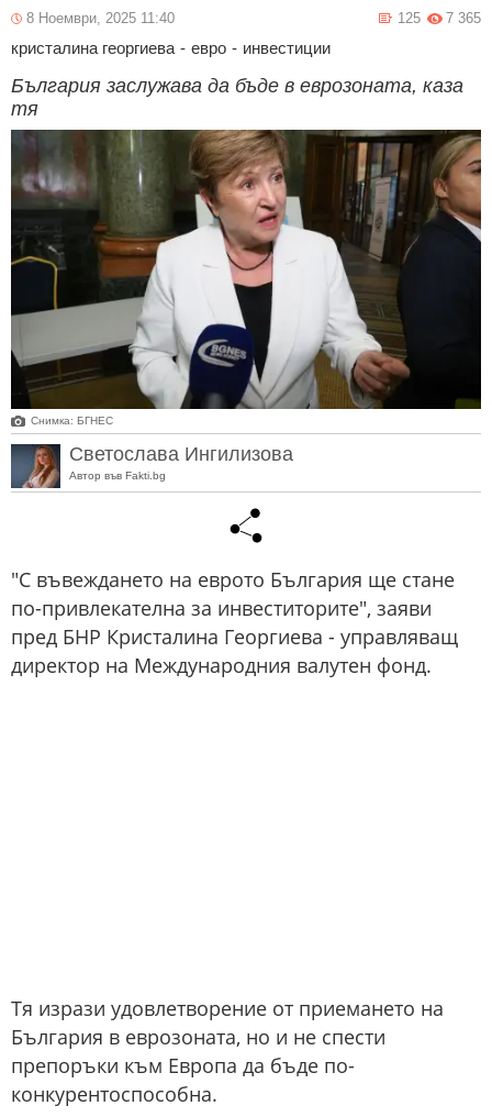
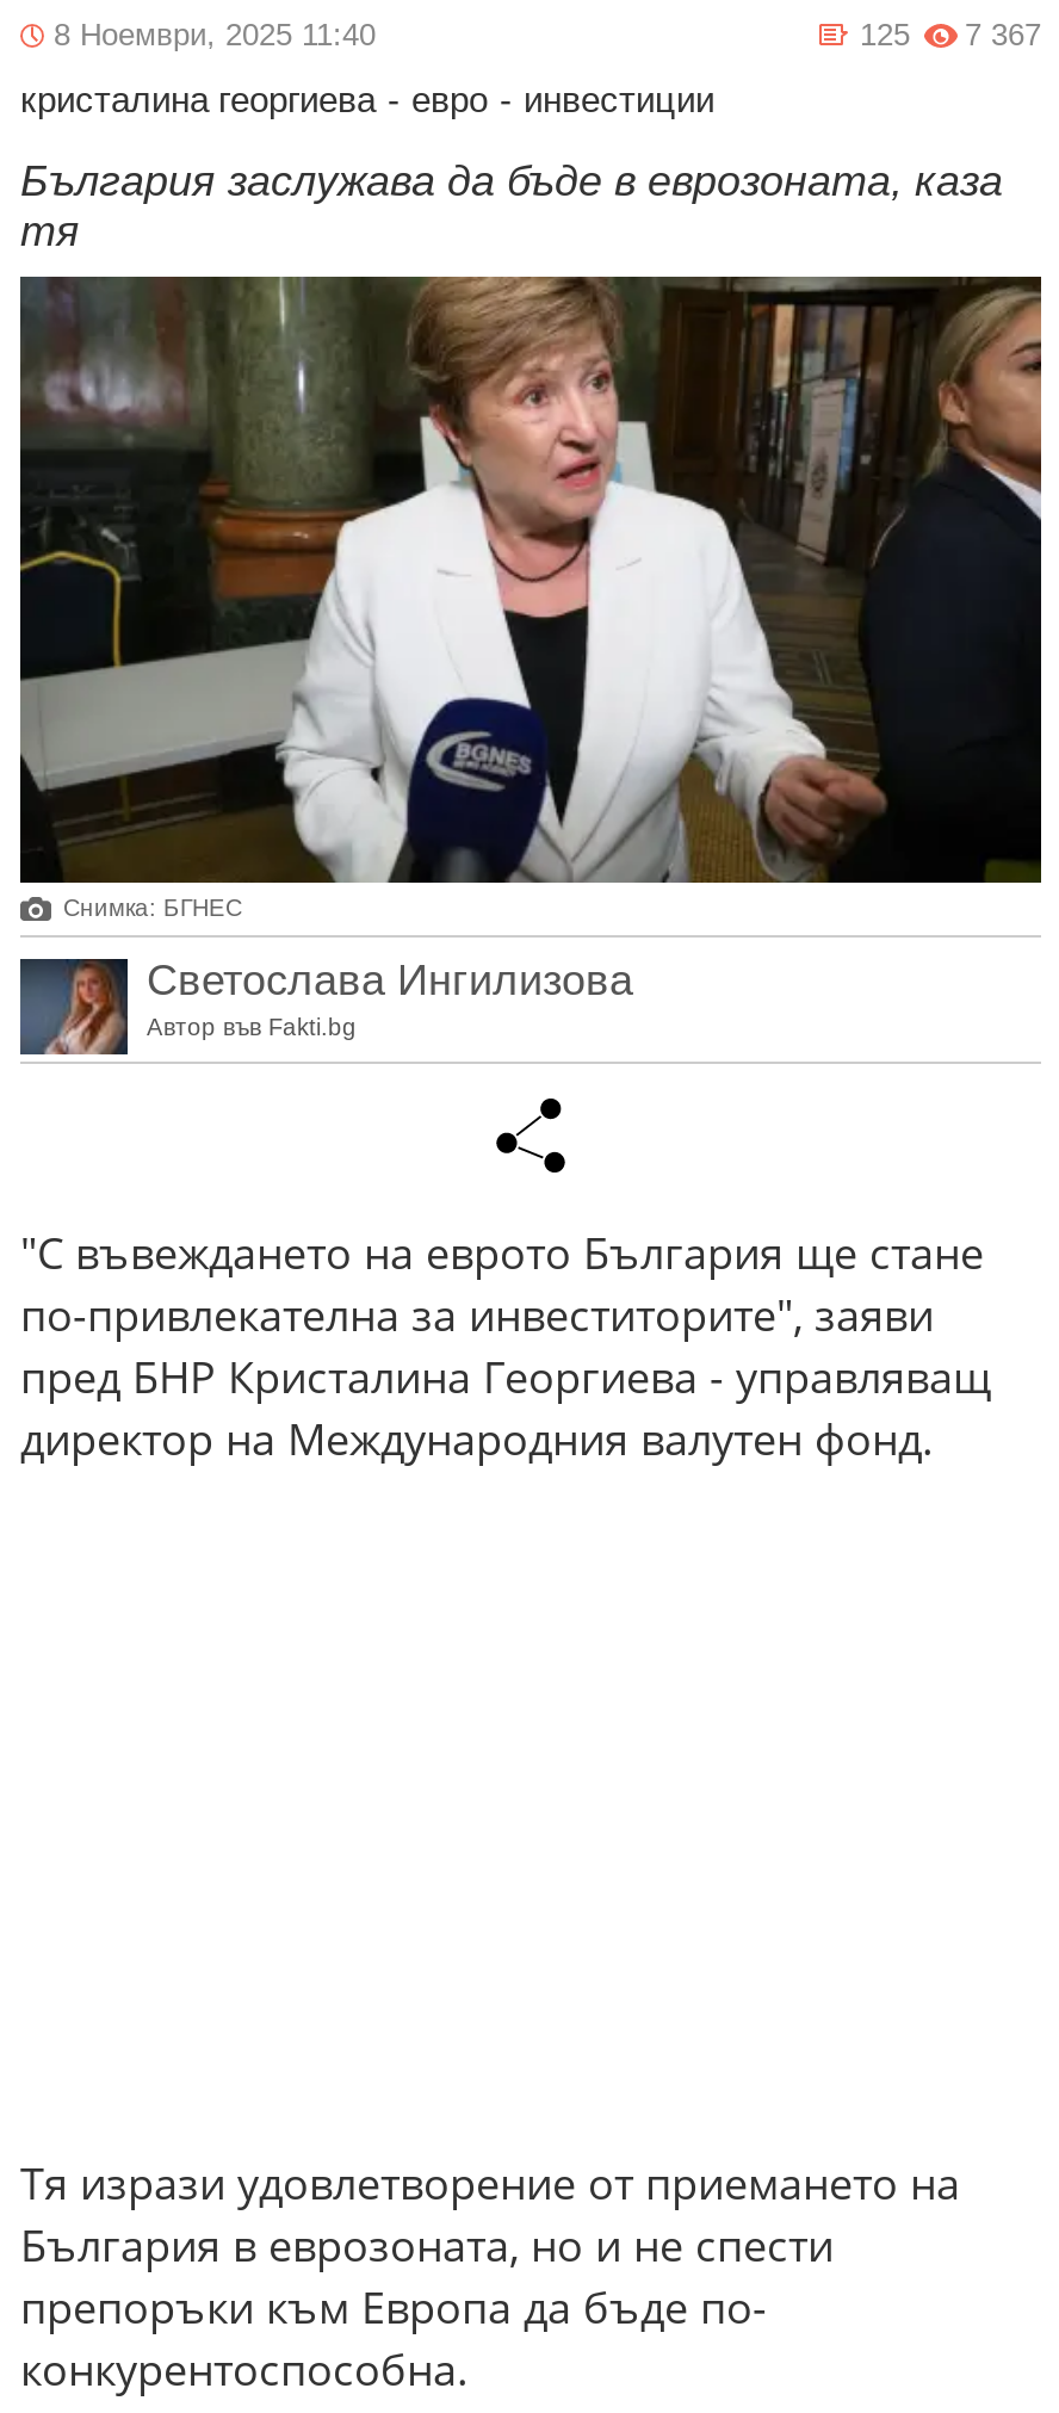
- 125 7 365
+ 125 7 367
